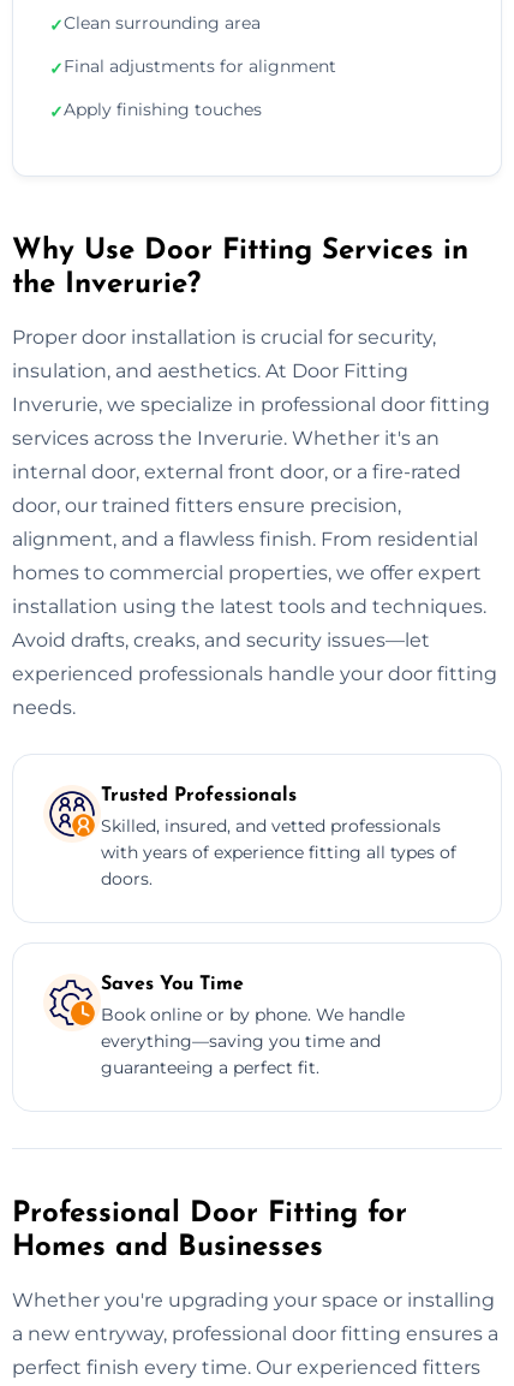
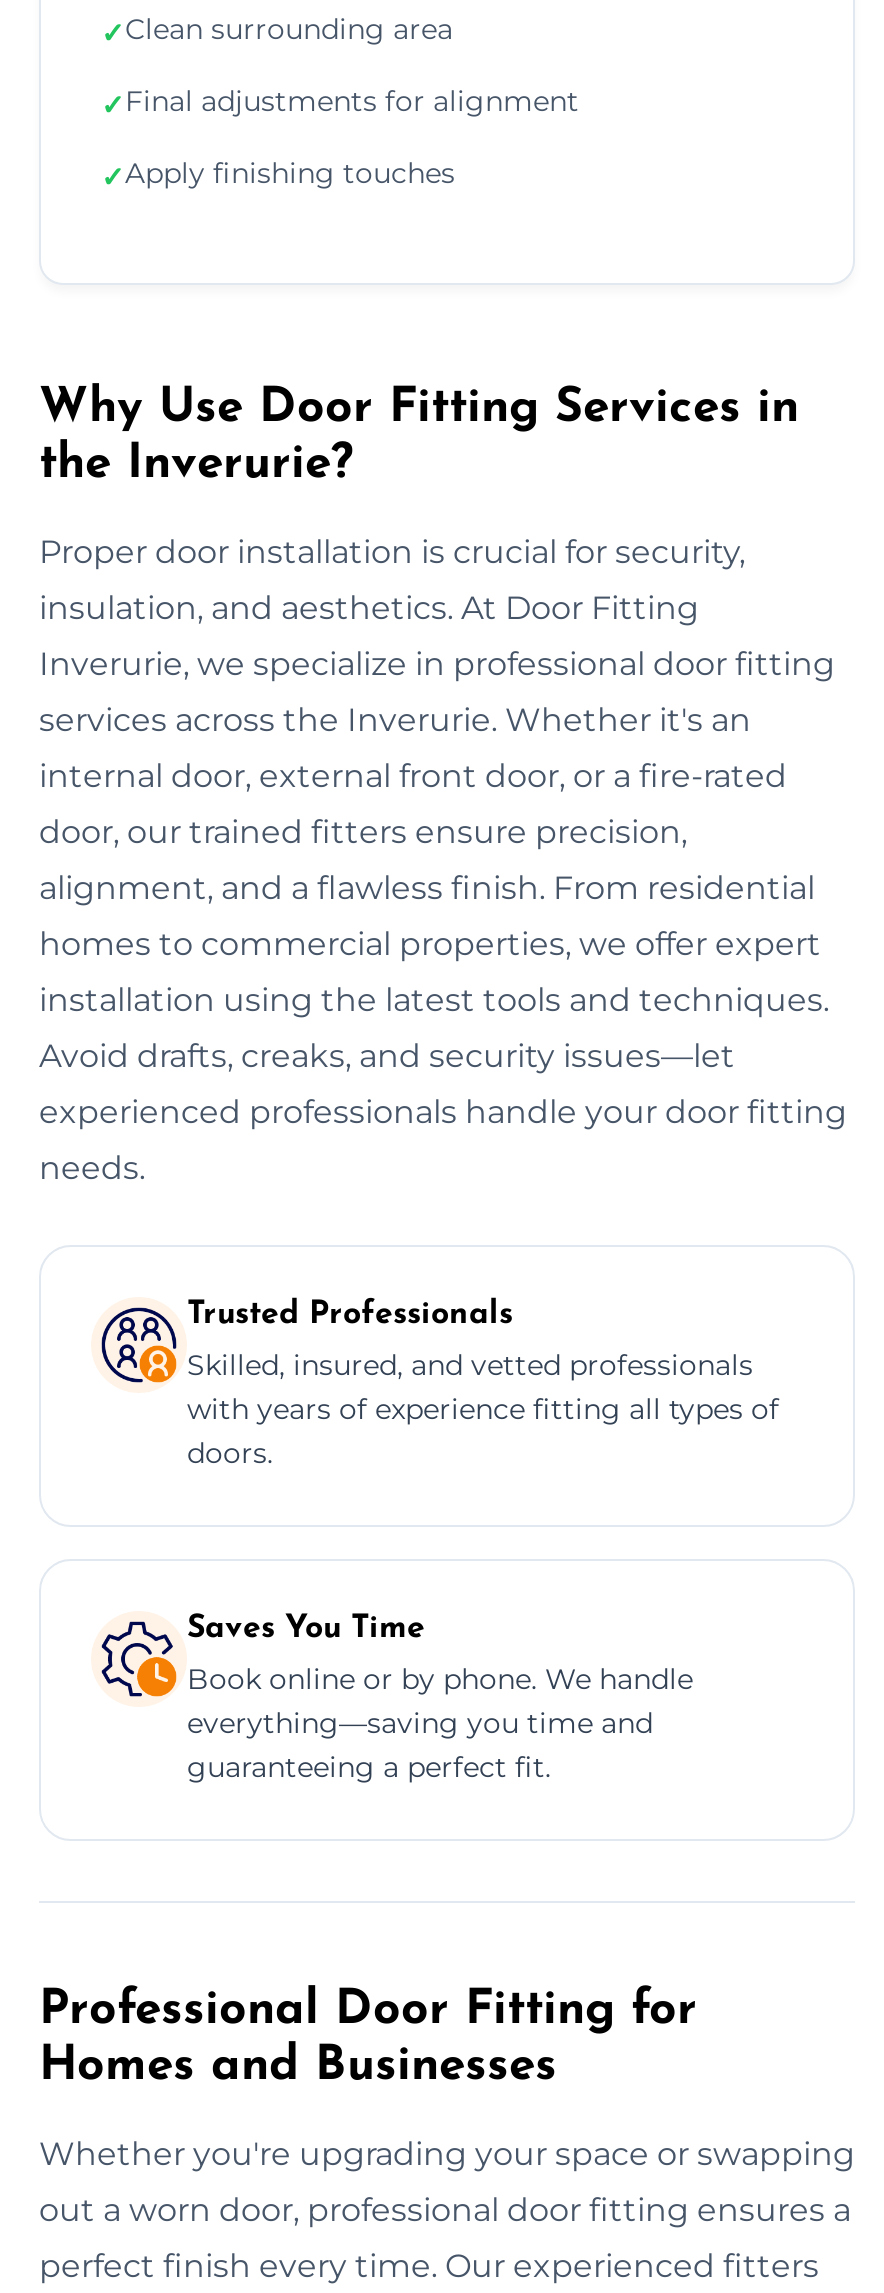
- Whether you're upgrading your space or installing
+ Whether you're upgrading your space or swapping

- a new entryway, professional door fitting ensures a
+ out a worn door, professional door fitting ensures a
